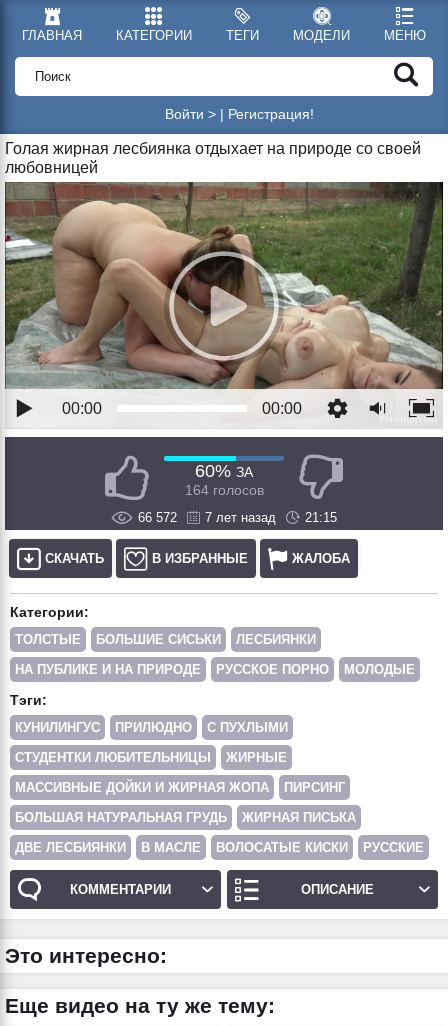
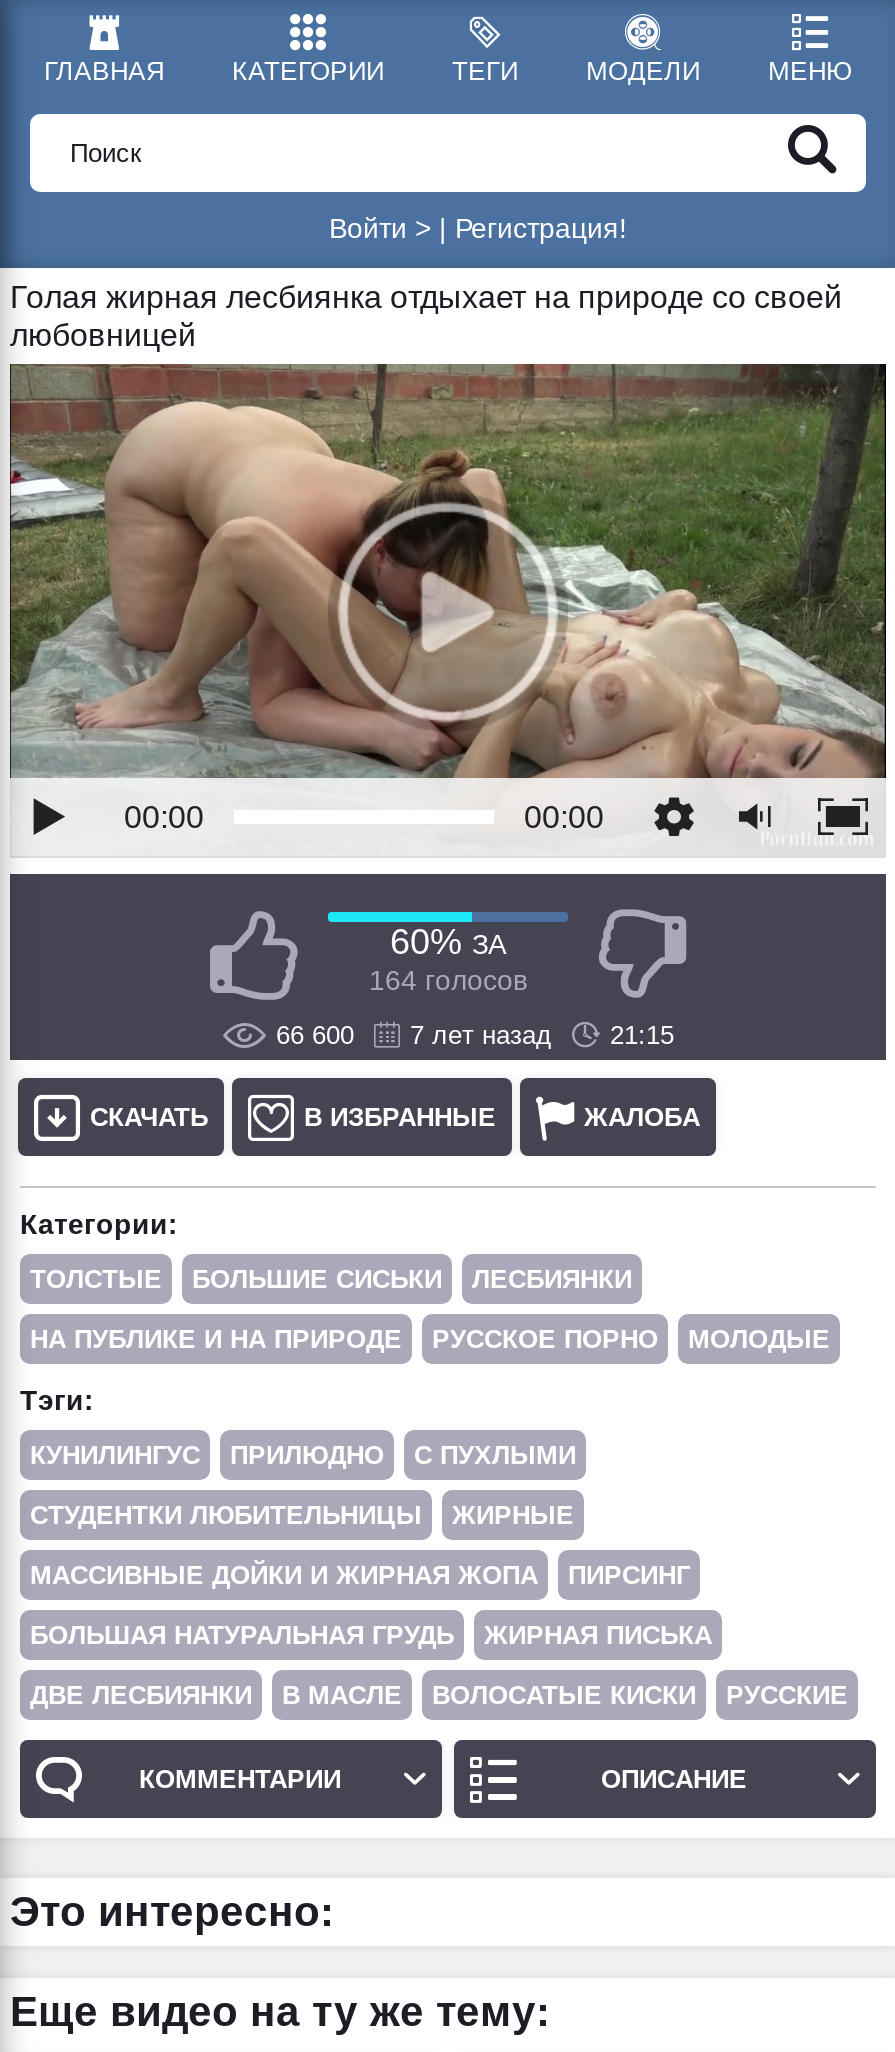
- 66 572 7 лет назад 21:15
+ 66 600 7 лет назад 21:15
